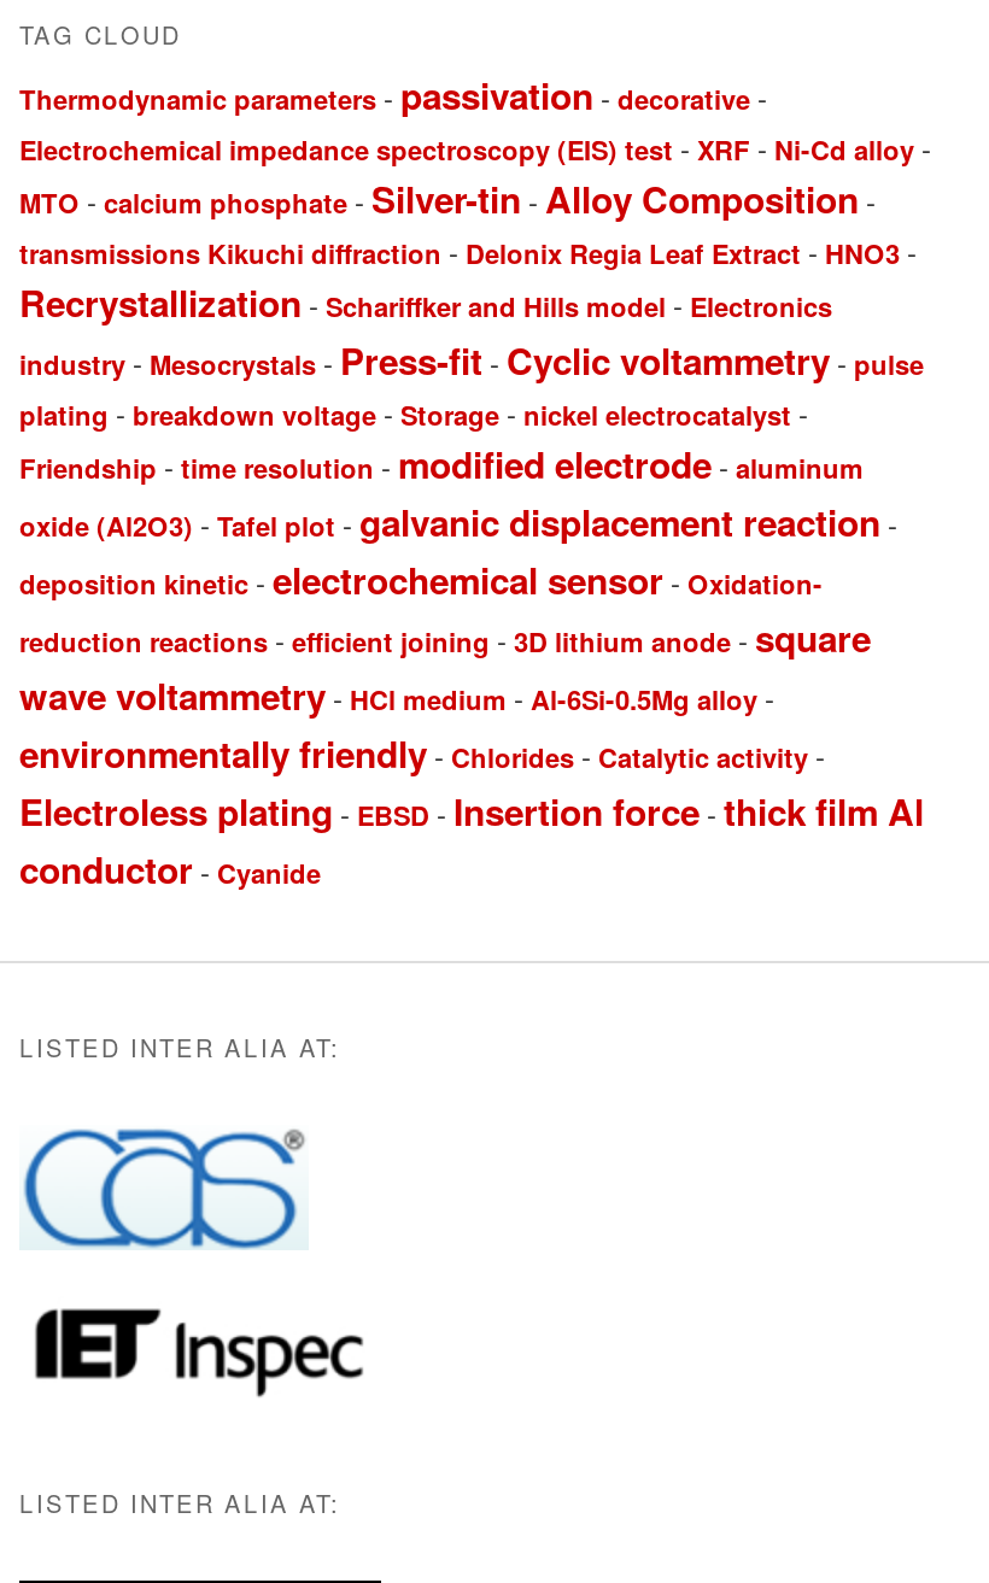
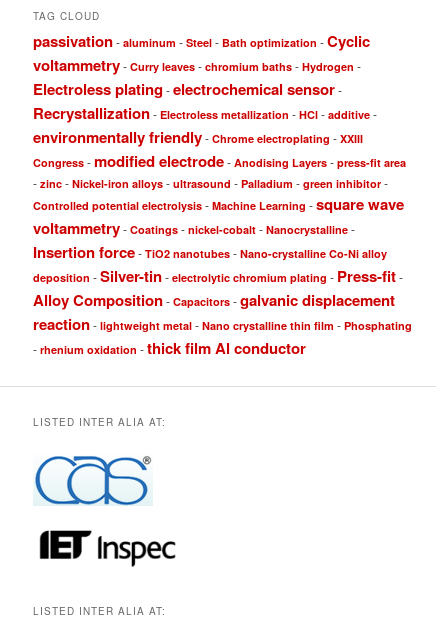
- Thermodynamic parameters- passivation - decorative-
- Electrochemical impedance spectroscopy (EIS) test - XRF - Ni-Cd alloy -
- MTO - calcium phosphate- Silver-tin - Alloy Composition -
- transmissions Kikuchi diffraction - Delonix Regia Leaf Extract - HNO3 -
- Recrystallization - Schariffker and Hills model - Electronics
- industry- Mesocrystals- Press-fit - Cyclic voltammetry- pulse
- plating - breakdown voltage - Storage - nickel electrocatalyst -
- Friendship -time resolution - modified electrode- aluminum
- oxide (Al2O3) -Tafel plot - galvanic displacement reaction -
- deposition kinetic - electrochemical sensor - Oxidation-
- reduction reactions-efficient joining - 3D lithium anode- square
- wave voltammetry- HCl medium - Al-6Si-0.5Mg alloy-
- environmentally friendly- Chlorides- Catalytic activity-
- Electroless plating - EBSD - Insertion force-thick film Al
- conductor - Cyanide
+ passivation - aluminum - Steel - Bath optimization - Cyclic
+ voltammetry- Curry leaves- chromium baths- Hydrogen -
+ Electroless plating - electrochemical sensor-
+ Recrystallization - Electroless metallization - HCl - additive-
+ environmentally friendly- Chrome electroplating - XXIII
+ Congress- modified electrode- Anodising Layers- press-fit area
+ - zinc - Nickel-iron alloys - ultrasound - Palladium - green inhibitor -
+ Controlled potential electrolysis- Machine Learning - square wave
+ voltammetry- Coatings- nickel-cobalt - Nanocrystalline-
+ Insertion force- TiO2 nanotubes- Nano-crystalline Co-Ni alloy
+ deposition - Silver-tin - electrolytic chromium plating - Press-fit-
+ Alloy Composition - Capacitors- galvanic displacement
+ reaction - lightweight metal - Nano crystalline thin film - Phosphating
+ - rhenium oxidation - thick film Al conductor
